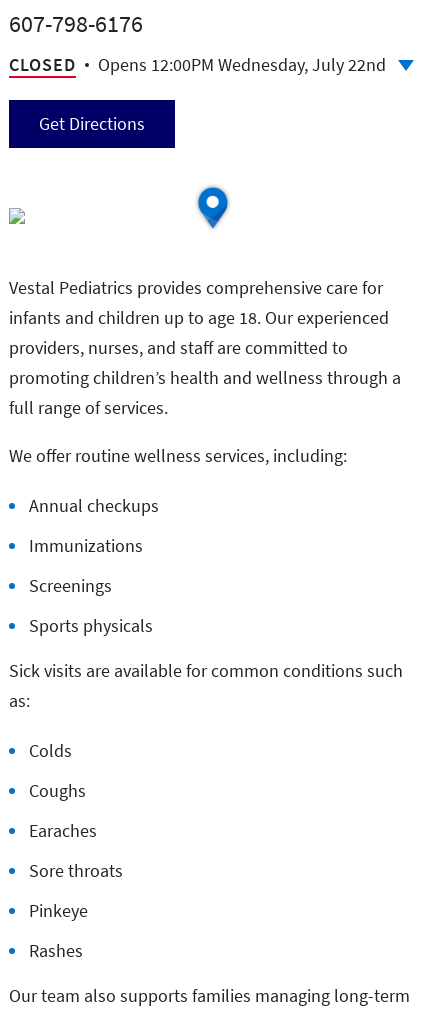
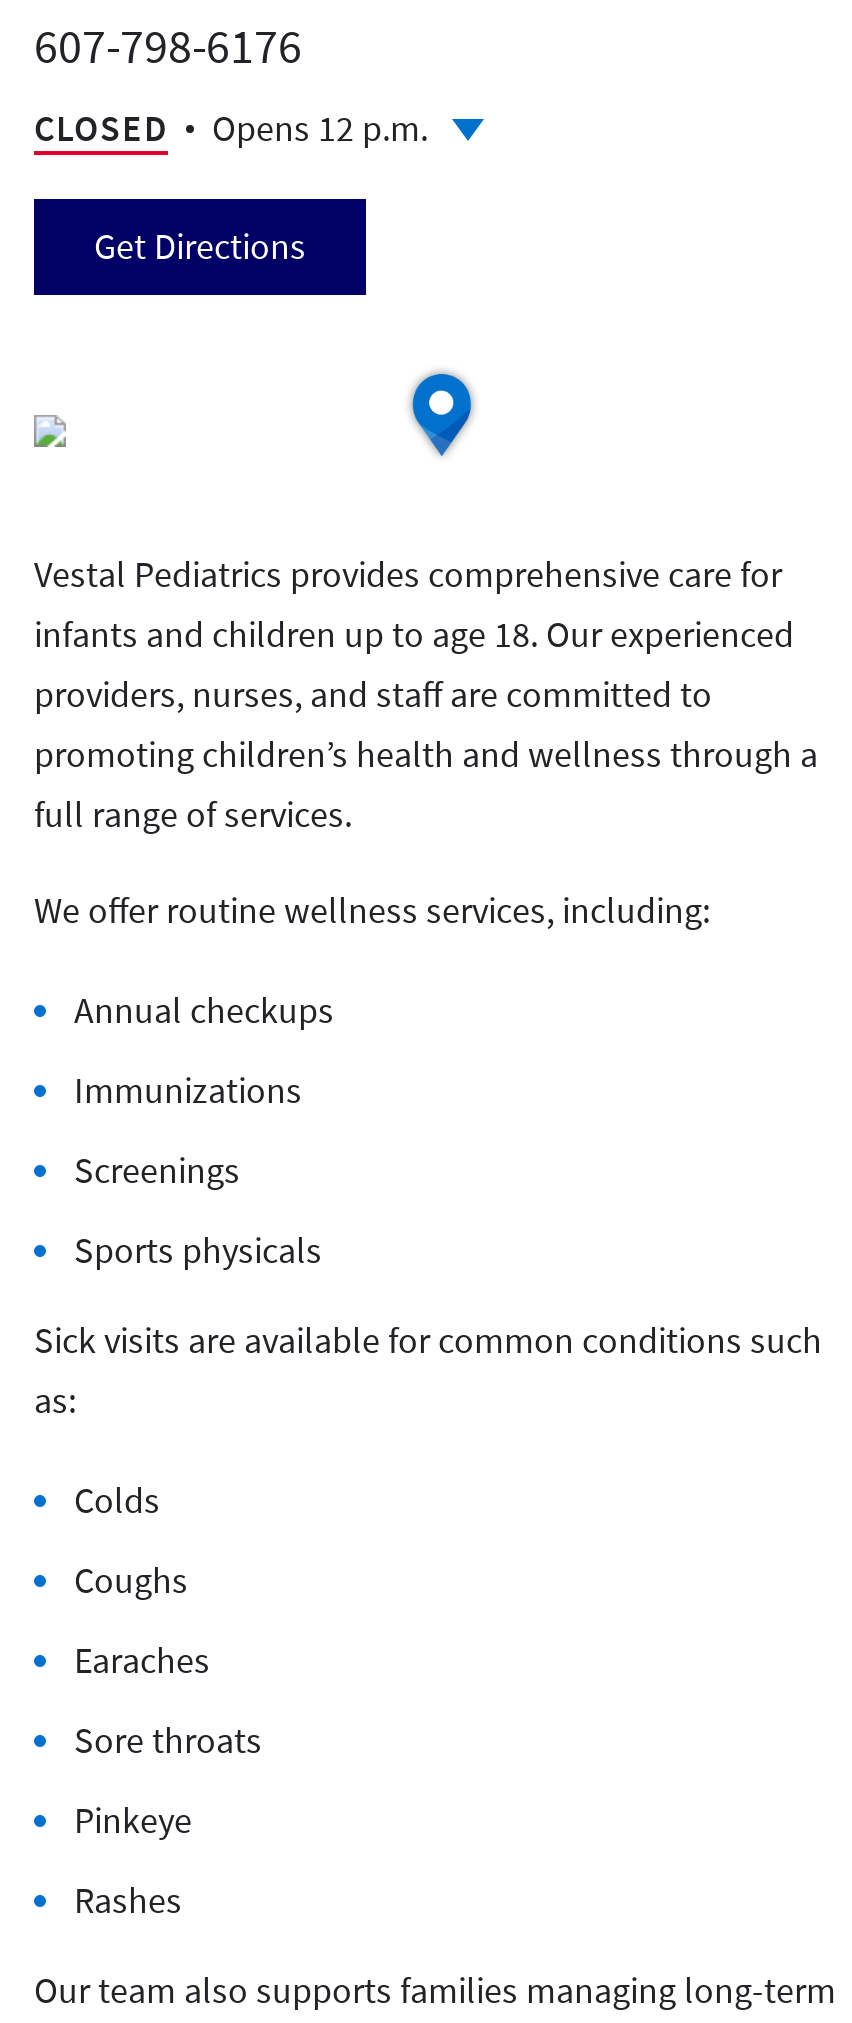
- Opens 12:00PM Wednesday, July 22nd
+ Opens 12 p.m.
